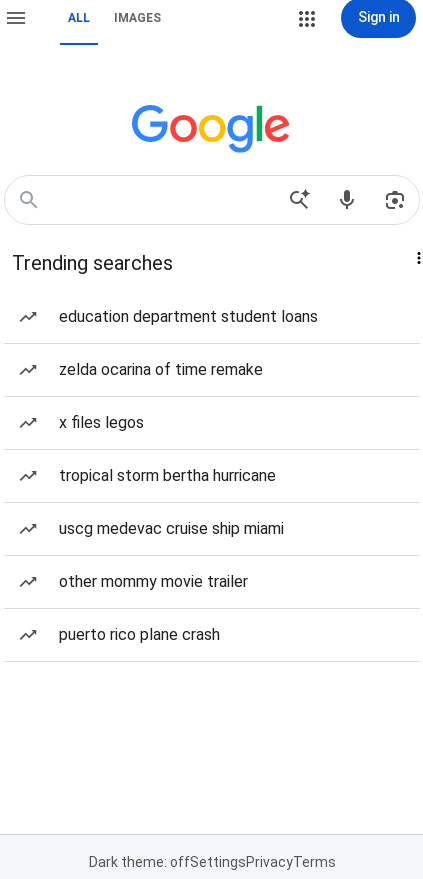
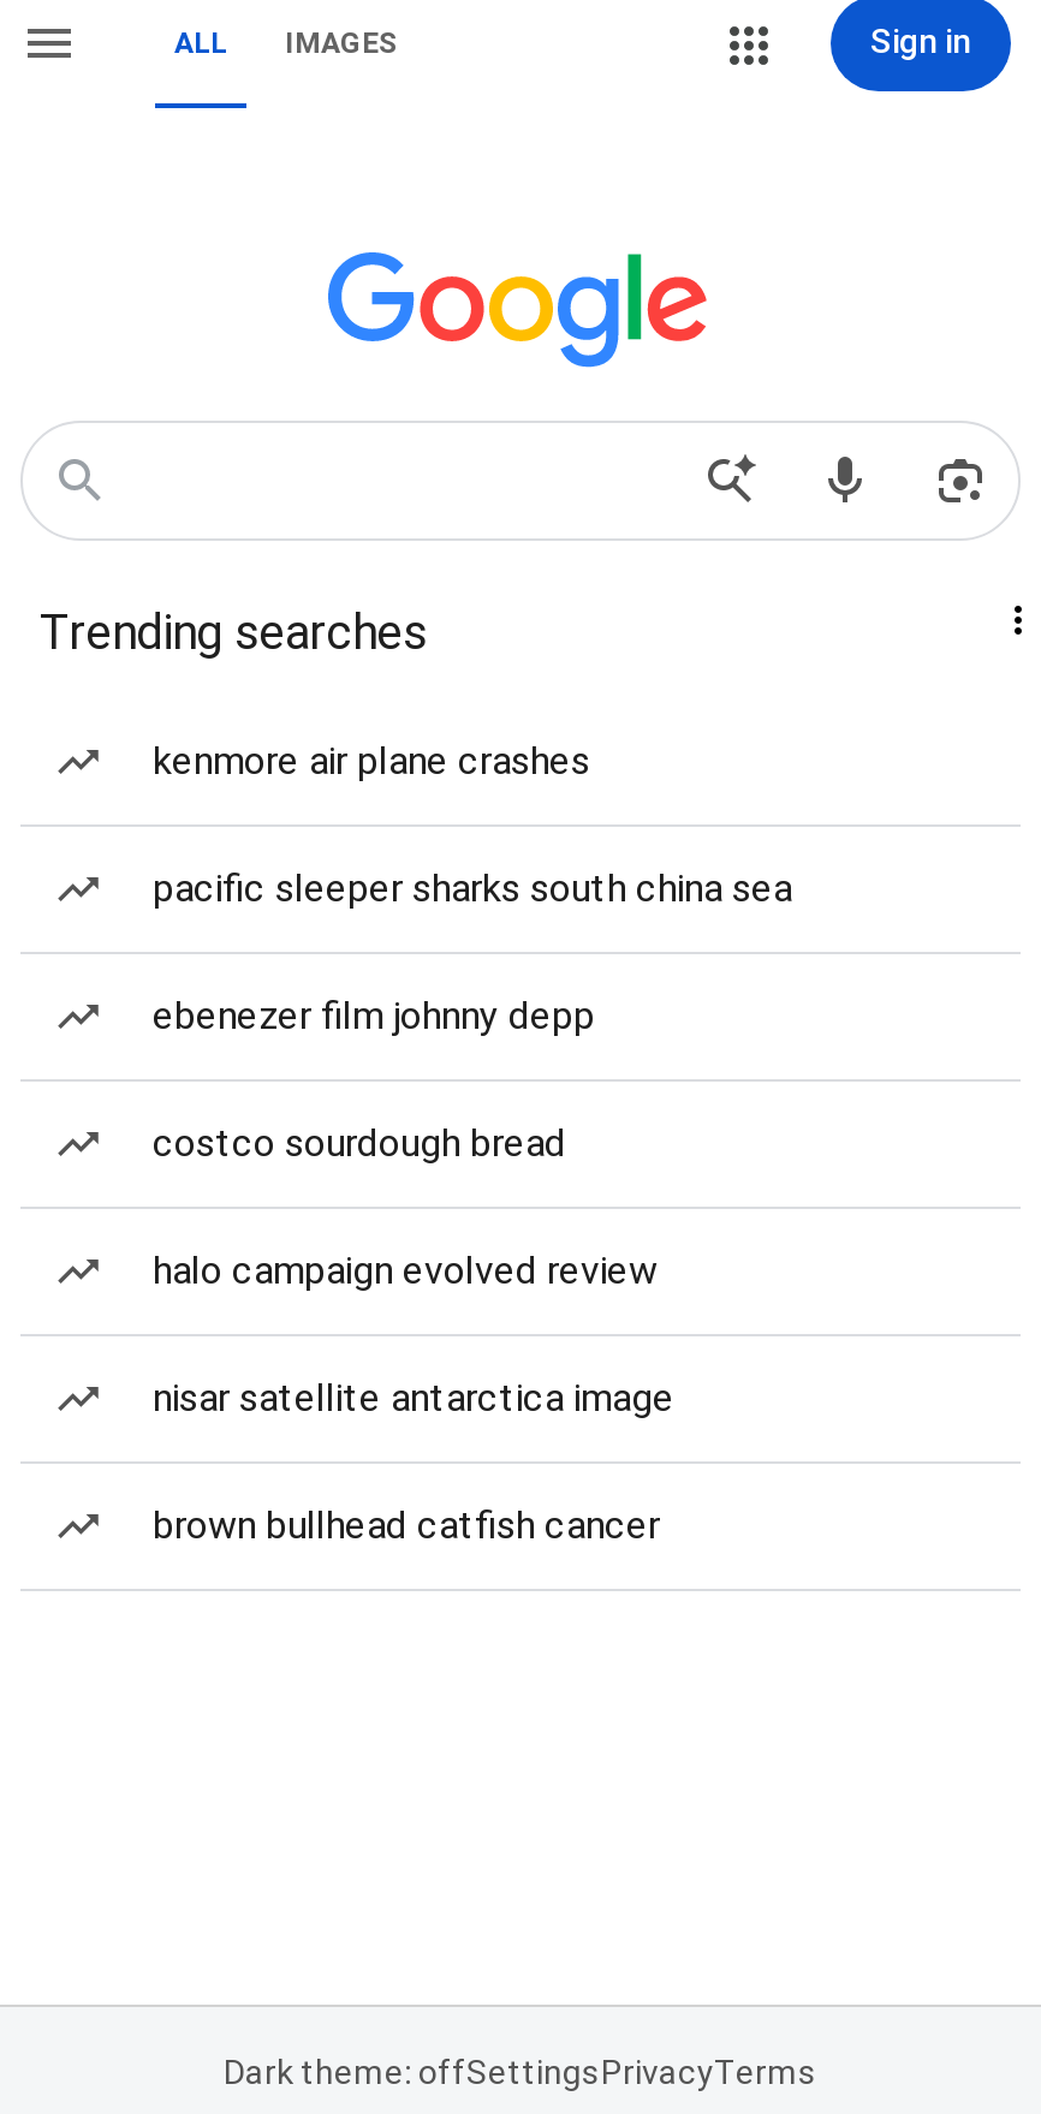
- education department student loans
+ kenmore air plane crashes

- zelda ocarina of time remake
+ pacific sleeper sharks south china sea

- x files legos
+ ebenezer film johnny depp

- tropical storm bertha hurricane
+ costco sourdough bread

- uscg medevac cruise ship miami
+ halo campaign evolved review

- other mommy movie trailer
+ nisar satellite antarctica image

- puerto rico plane crash
+ brown bullhead catfish cancer
